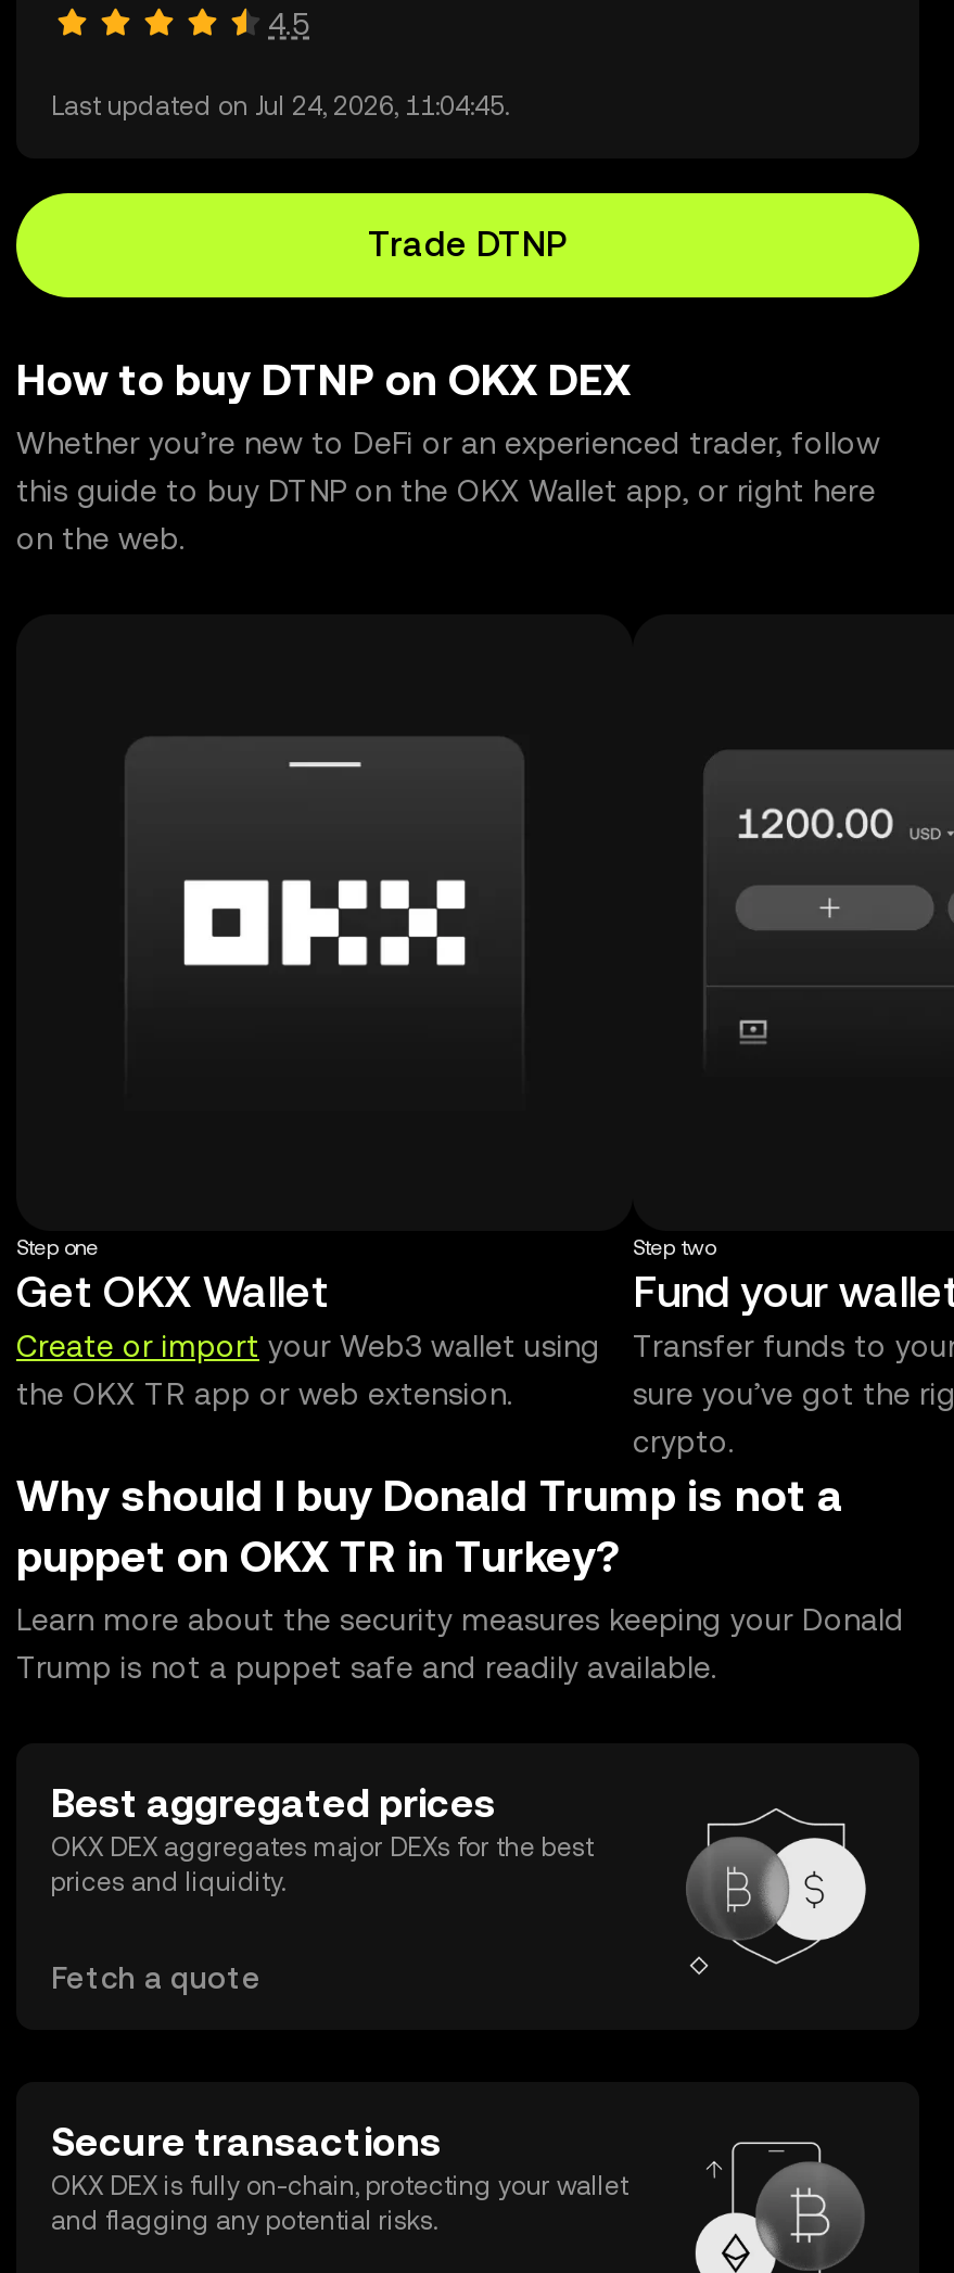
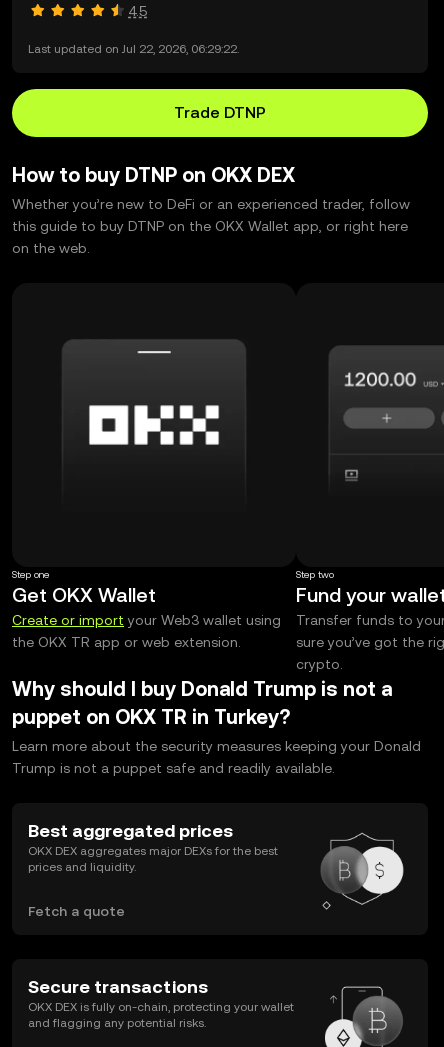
- Last updated on Jul 24, 2026, 11:04:45.
+ Last updated on Jul 22, 2026, 06:29:22.
